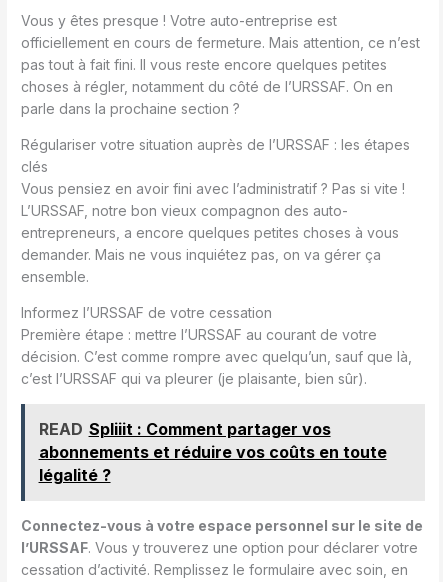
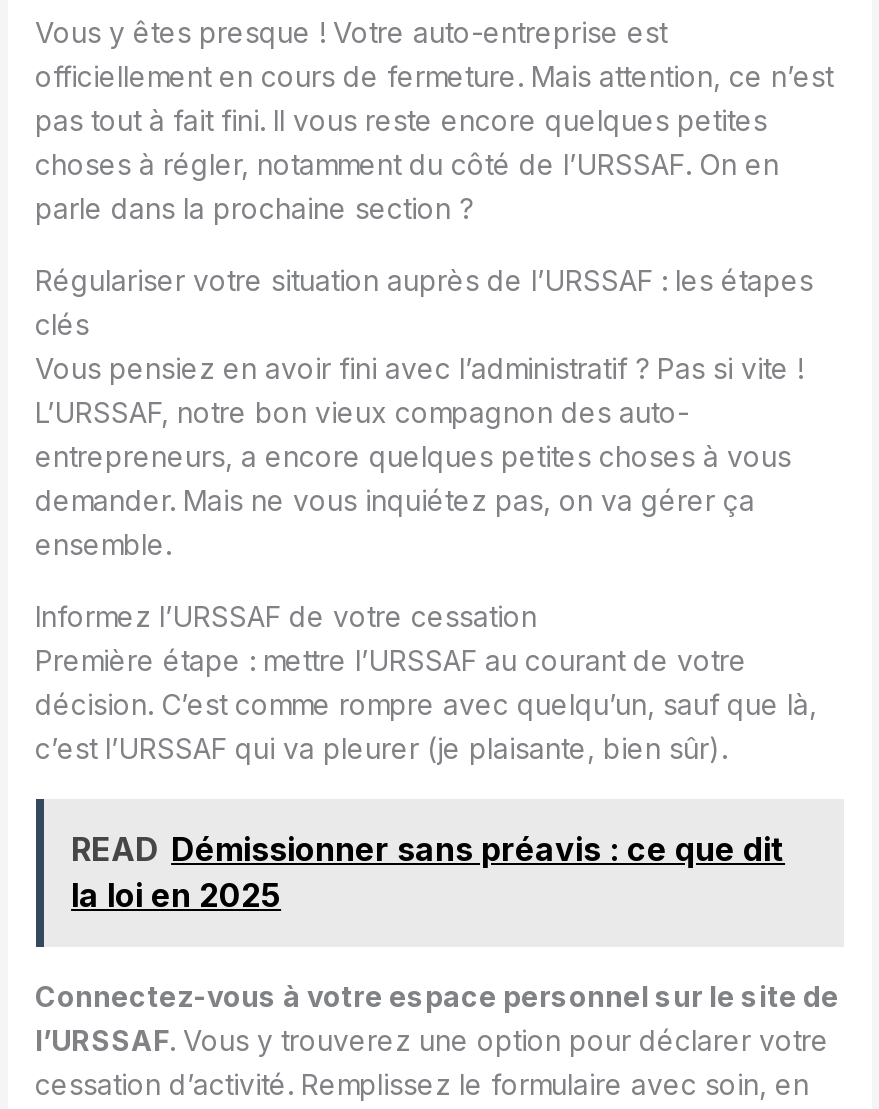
- READ Spliiit : Comment partager vos
- abonnements et réduire vos coûts en toute
- légalité ?
+ READ Démissionner sans préavis : ce que dit
+ la loi en 2025
